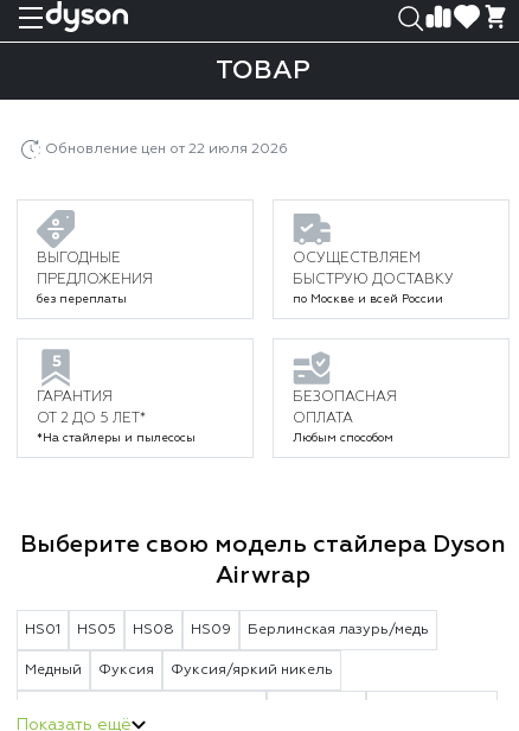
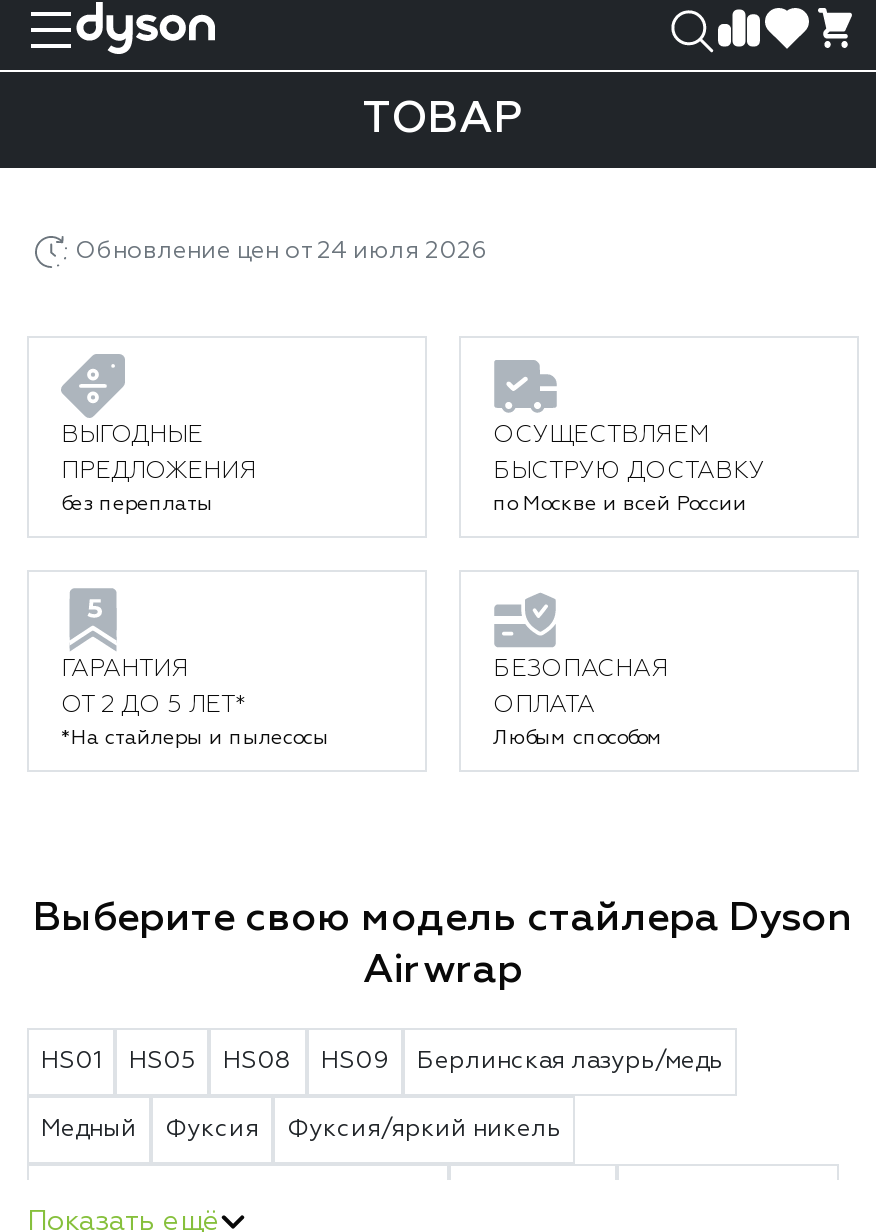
- Обновление цен от 22 июля 2026
+ Обновление цен от 24 июля 2026
